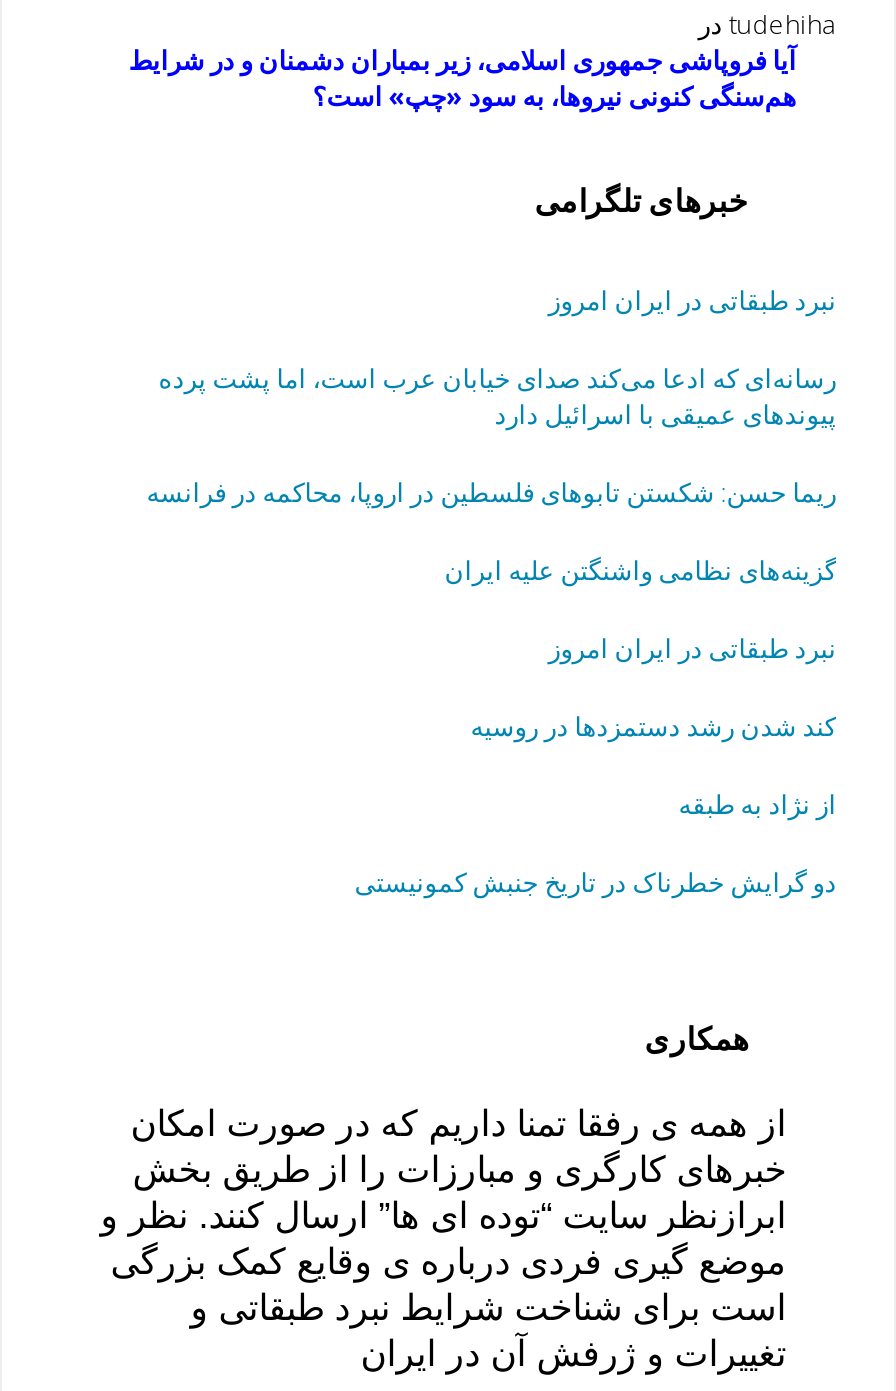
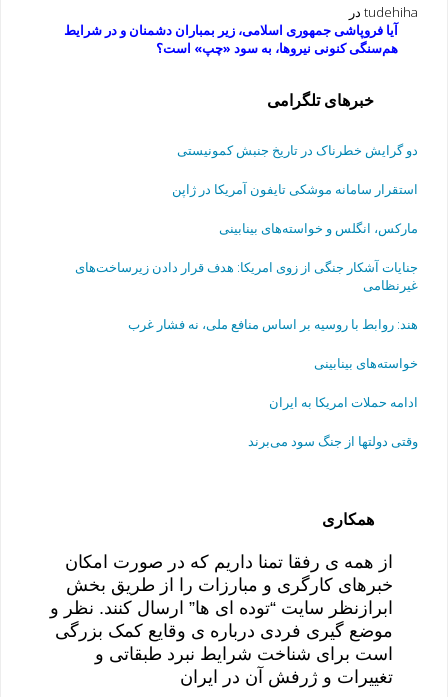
- نبرد طبقاتی در ایران امروز
- رسانه‌ای که ادعا می‌کند صدای خیابان عرب است، اما پشت پرده
- پیوندهای عمیقی با اسرائیل دارد
- ریما حسن: شکستن تابوهای فلسطین در اروپا، محاکمه در فرانسه
- گزینه‌های نظامی واشنگتن علیه ایران
- نبرد طبقاتی در ایران امروز
- کند شدن رشد دستمزدها در روسیه
- از نژاد به طبقه

moved up: دو گرایش خطرناک در تاریخ جنبش کمونیستی

+ استقرار سامانه موشکی تایفون آمریکا در ژاپن
+ مارکس، انگلس و خواسته‌های بینابینی
+ جنایات آشکار جنگی از زوی امریکا: هدف قرار دادن زیرساخت‌های
+ غیرنظامی
+ هند: روابط با روسیه بر اساس منافع ملی، نه فشار غرب
+ خواسته‌های بینابینی
+ ادامه حملات امریکا به ایران
+ وقتی دولتها از جنگ سود می‌برند
